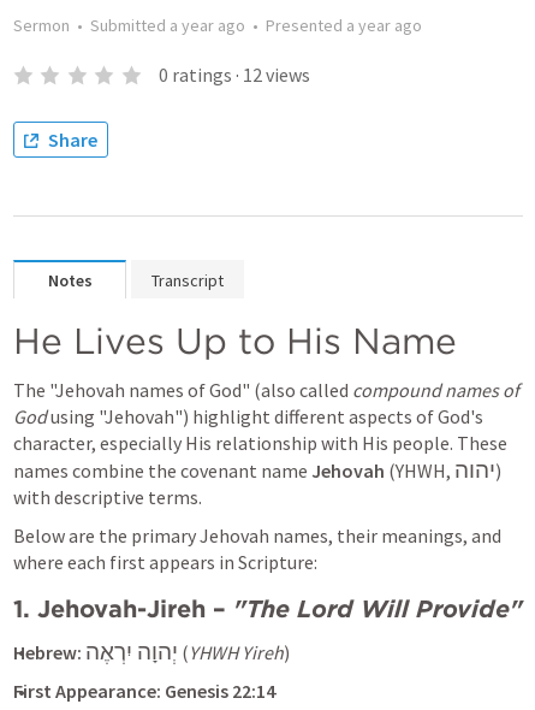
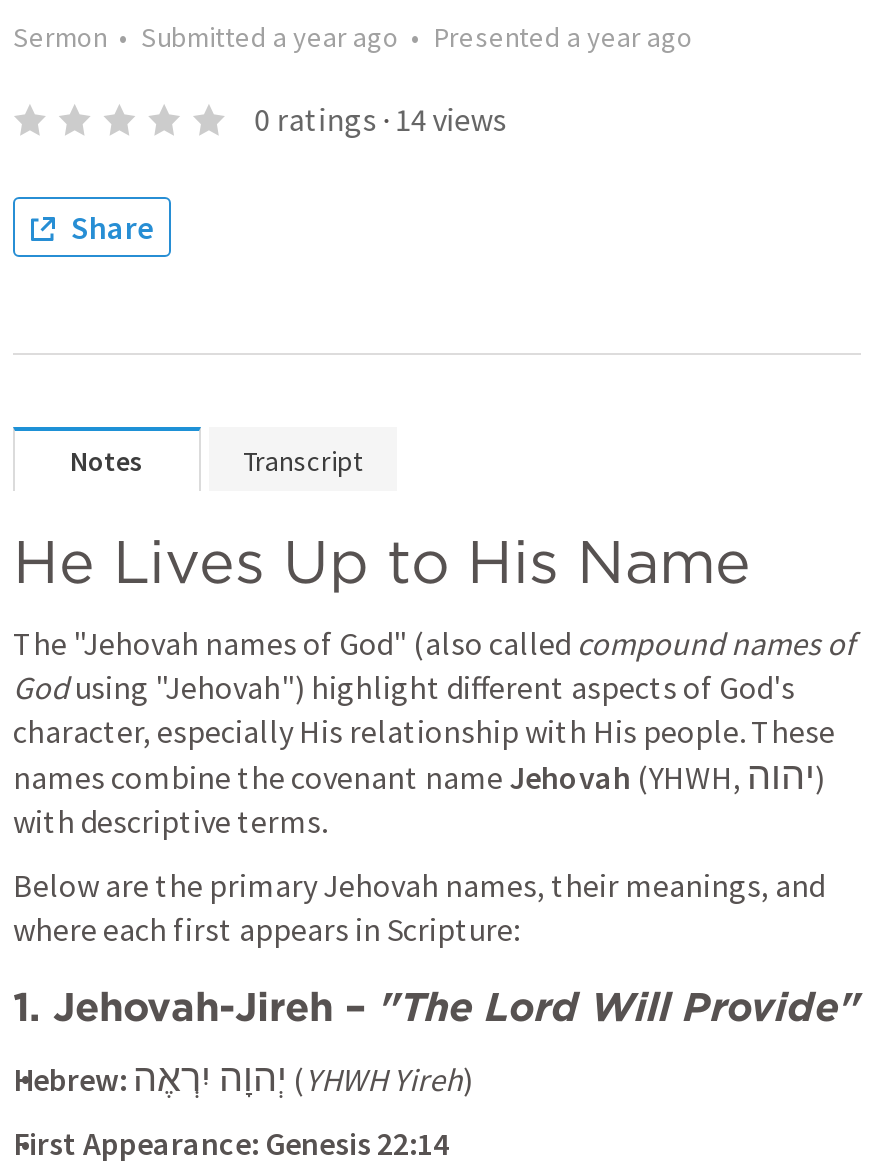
- 0 ratings · 12 views
+ 0 ratings · 14 views
